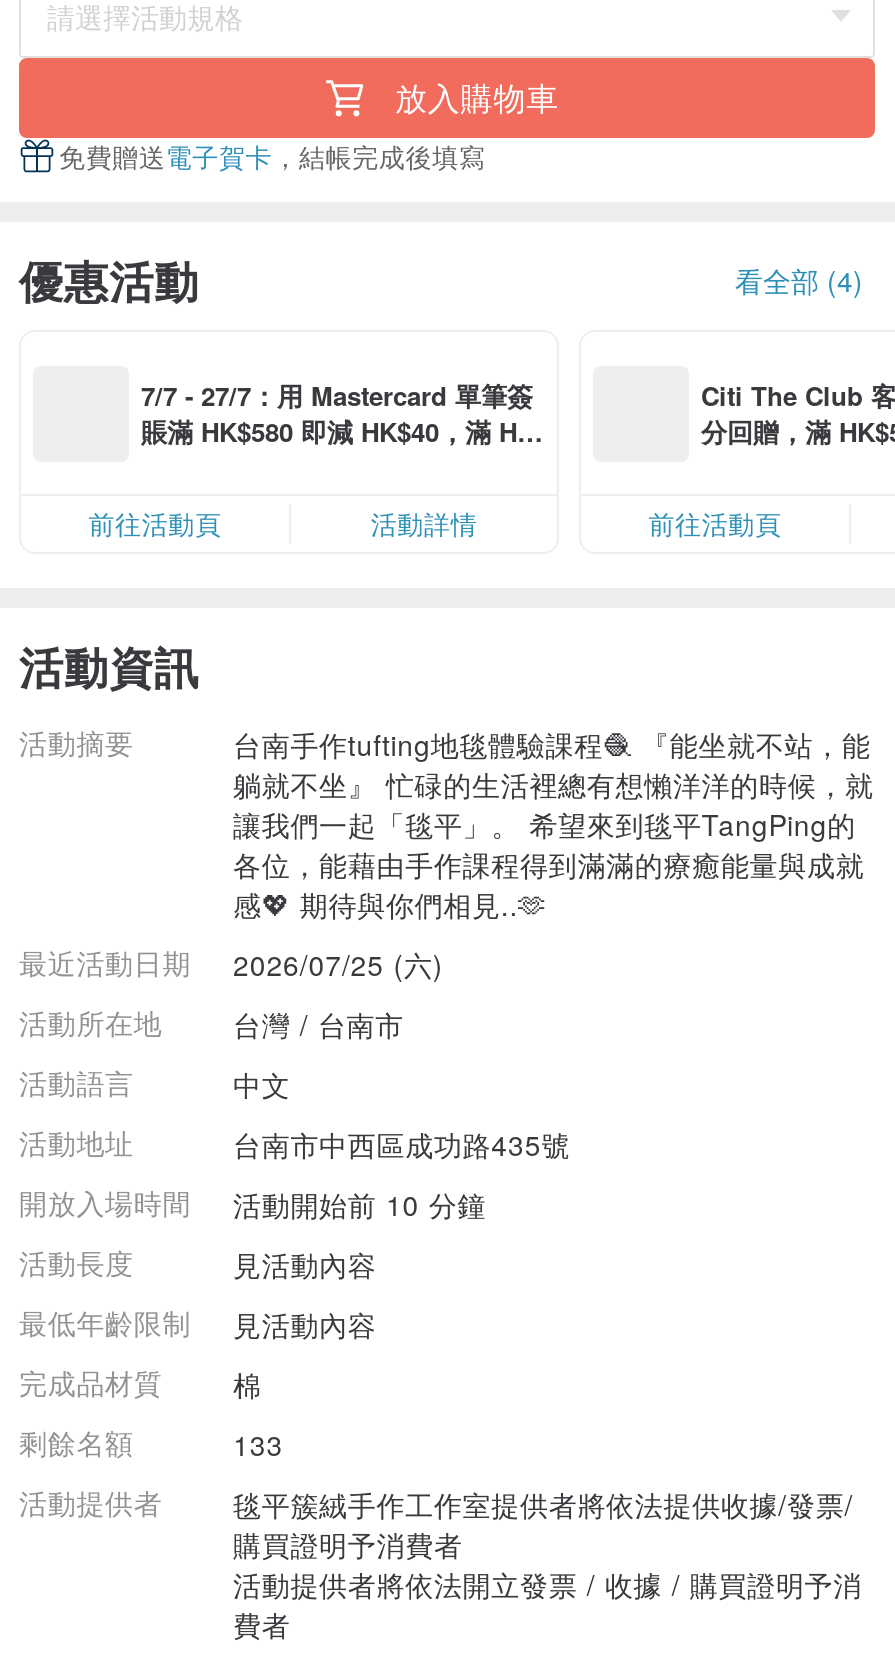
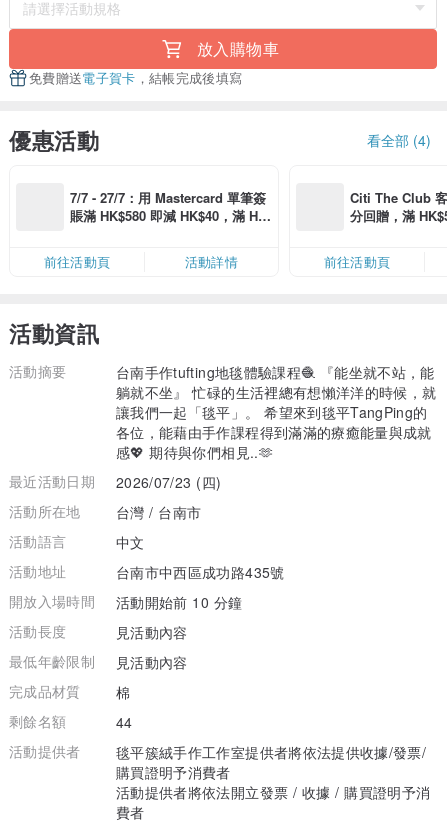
- 最近活動日期 2026/07/25 (六)
+ 最近活動日期 2026/07/23 (四)

- 133
+ 44
